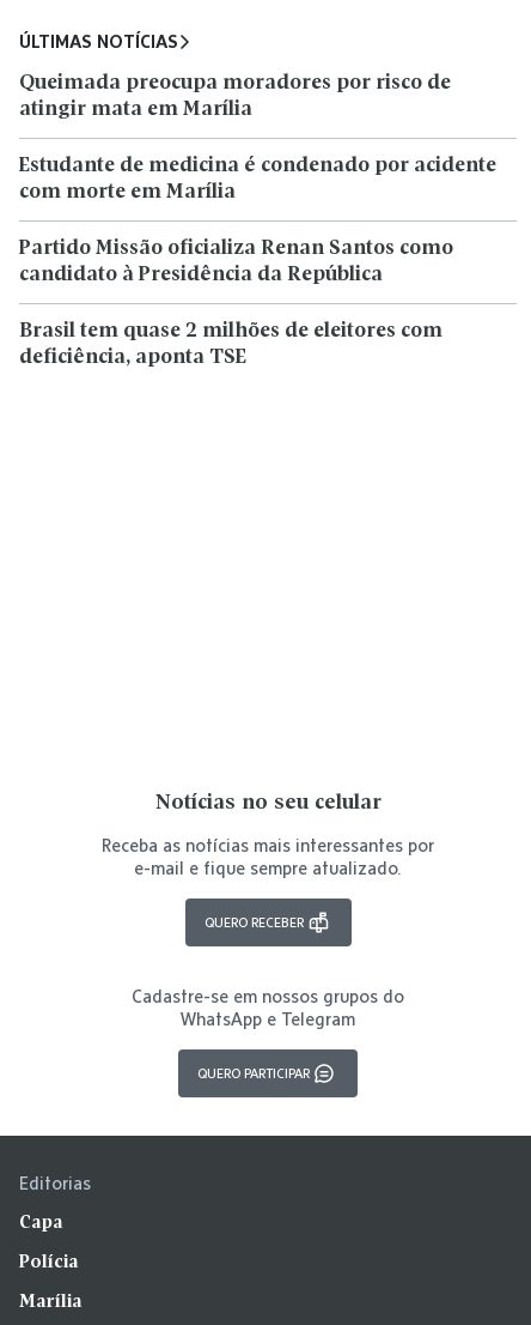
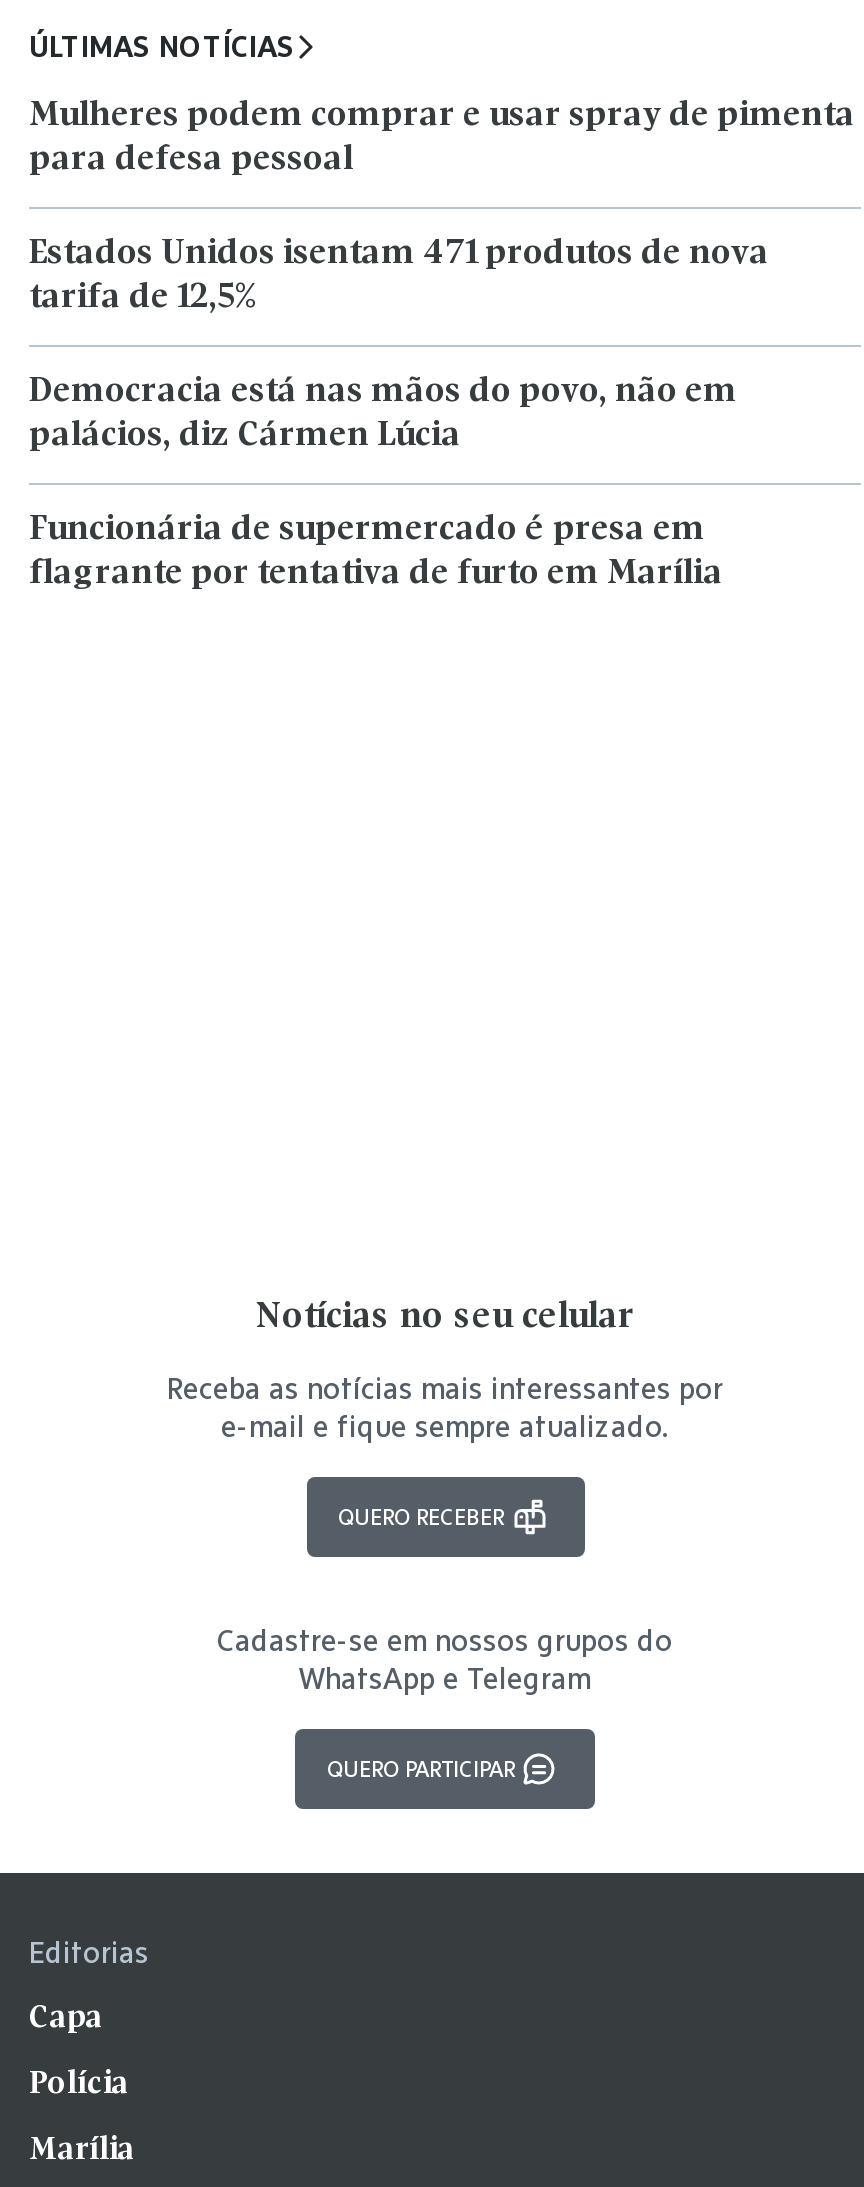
- Queimada preocupa moradores por risco de
- atingir mata em Marília
+ Mulheres podem comprar e usar spray de pimenta
+ para defesa pessoal

- Estudante de medicina é condenado por acidente
- com morte em Marília
+ Estados Unidos isentam 471 produtos de nova
+ tarifa de 12,5%

- Partido Missão oficializa Renan Santos como
- candidato à Presidência da República
+ Democracia está nas mãos do povo, não em
+ palácios, diz Cármen Lúcia

- Brasil tem quase 2 milhões de eleitores com
- deficiência, aponta TSE
+ Funcionária de supermercado é presa em
+ flagrante por tentativa de furto em Marília
